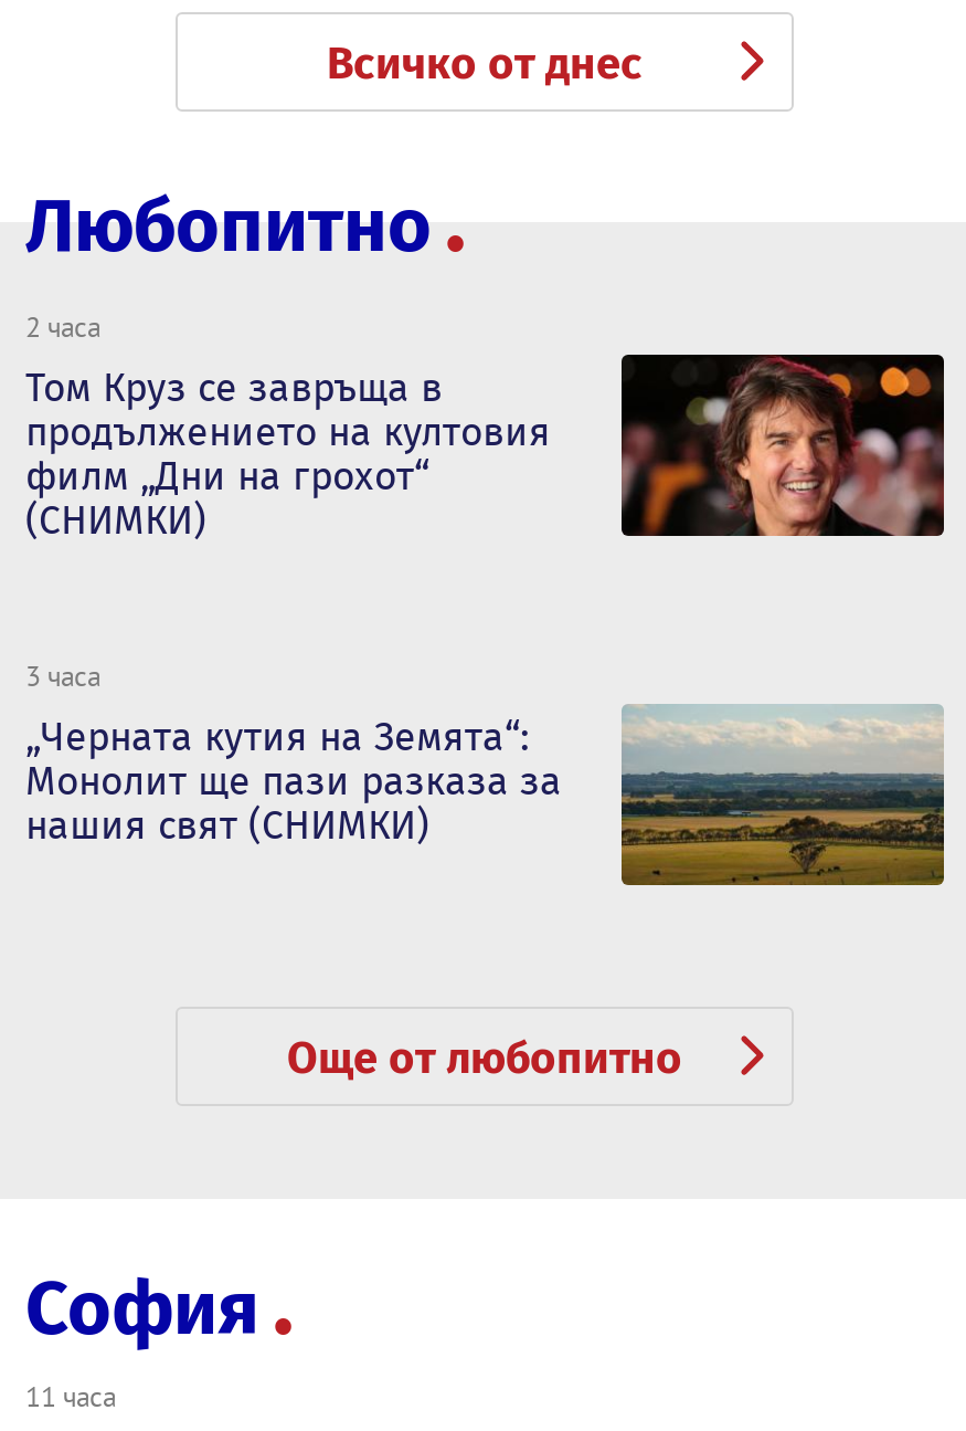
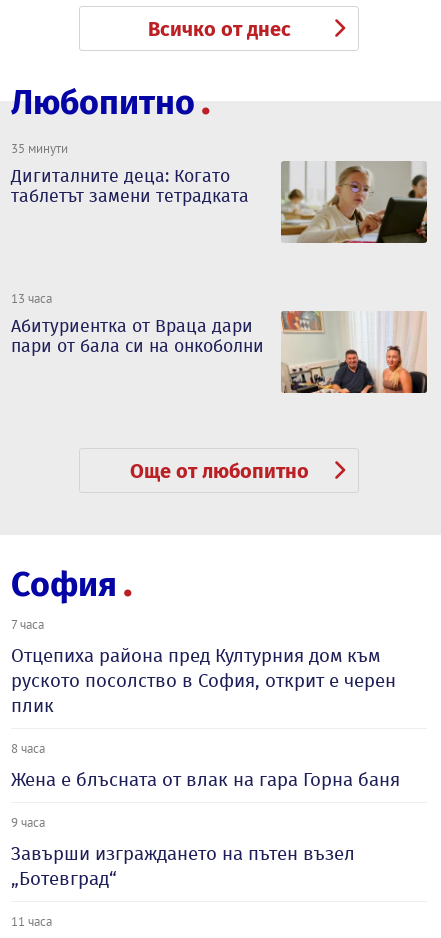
- [image]
- 2 часа
- Том Круз се завръща в
- продължението на култовия
- филм „Дни на грохот“
- (СНИМКИ)
+ [image]
+ 35 минути
+ Дигиталните деца: Когато
+ таблетът замени тетрадката

- [image]
- 3 часа
- „Черната кутия на Земята“:
- Монолит ще пази разказа за
- нашия свят (СНИМКИ)
+ [image]
+ 13 часа
+ Абитуриентка от Враца дари
+ пари от бала си на онкоболни

+ 7 часа
+ Отцепиха района пред Културния дом към
+ руското посолство в София, открит е черен
+ плик
+ 8 часа
+ Жена е блъсната от влак на гара Горна баня
+ 9 часа
+ Завърши изграждането на пътен възел
+ „Ботевград“
